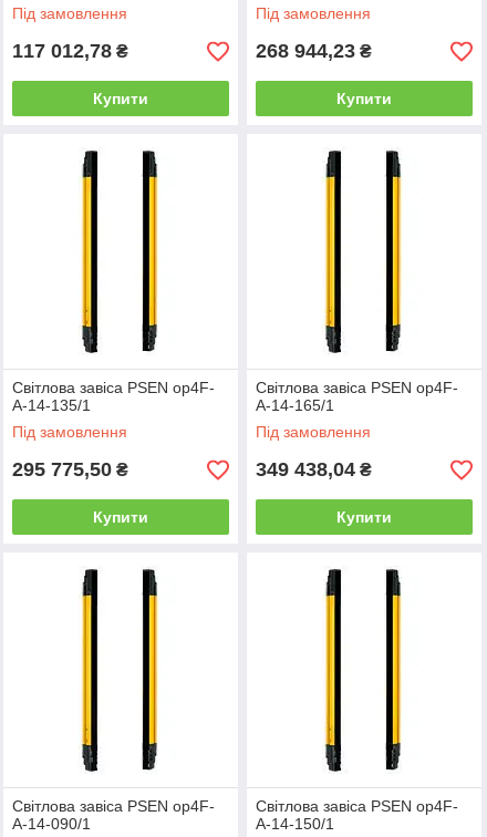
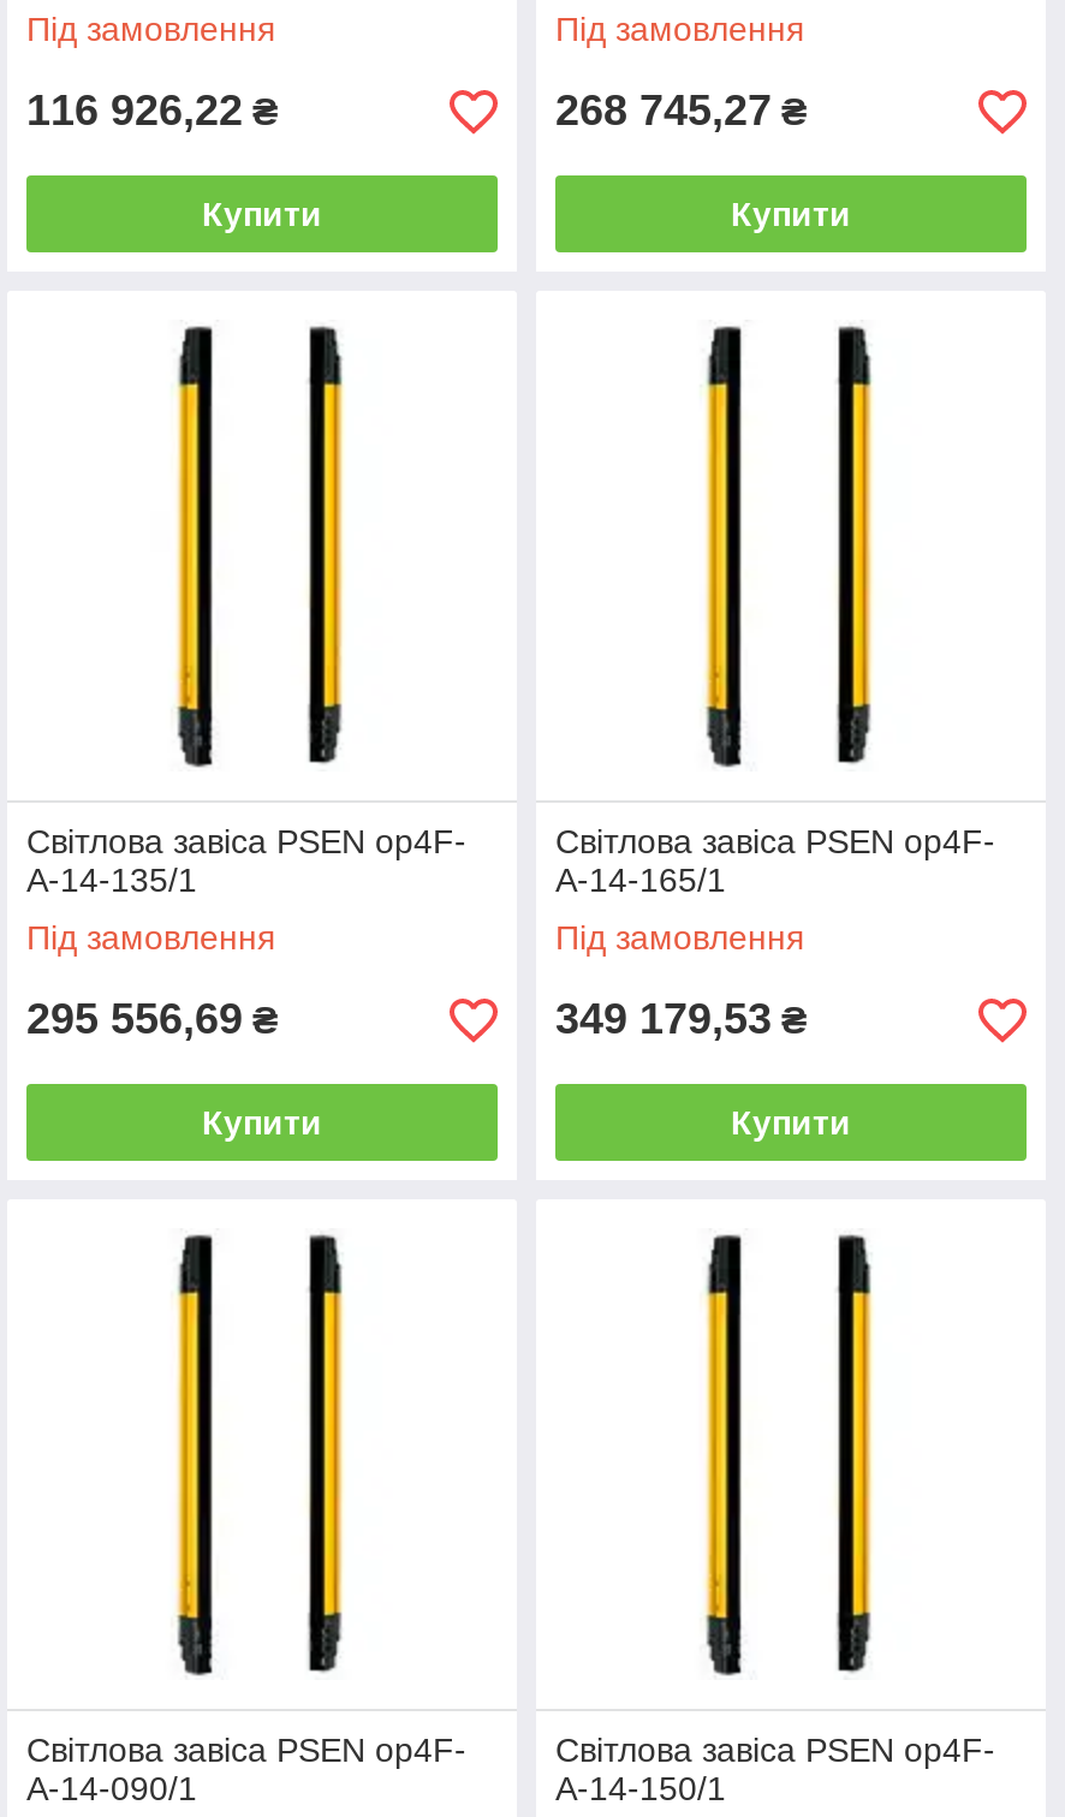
- 117 012,78 ₴
+ 116 926,22 ₴

- 268 944,23 ₴
+ 268 745,27 ₴

- 295 775,50 ₴
+ 295 556,69 ₴

- 349 438,04 ₴
+ 349 179,53 ₴
